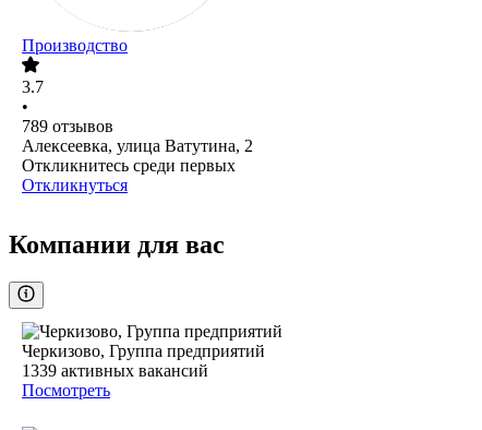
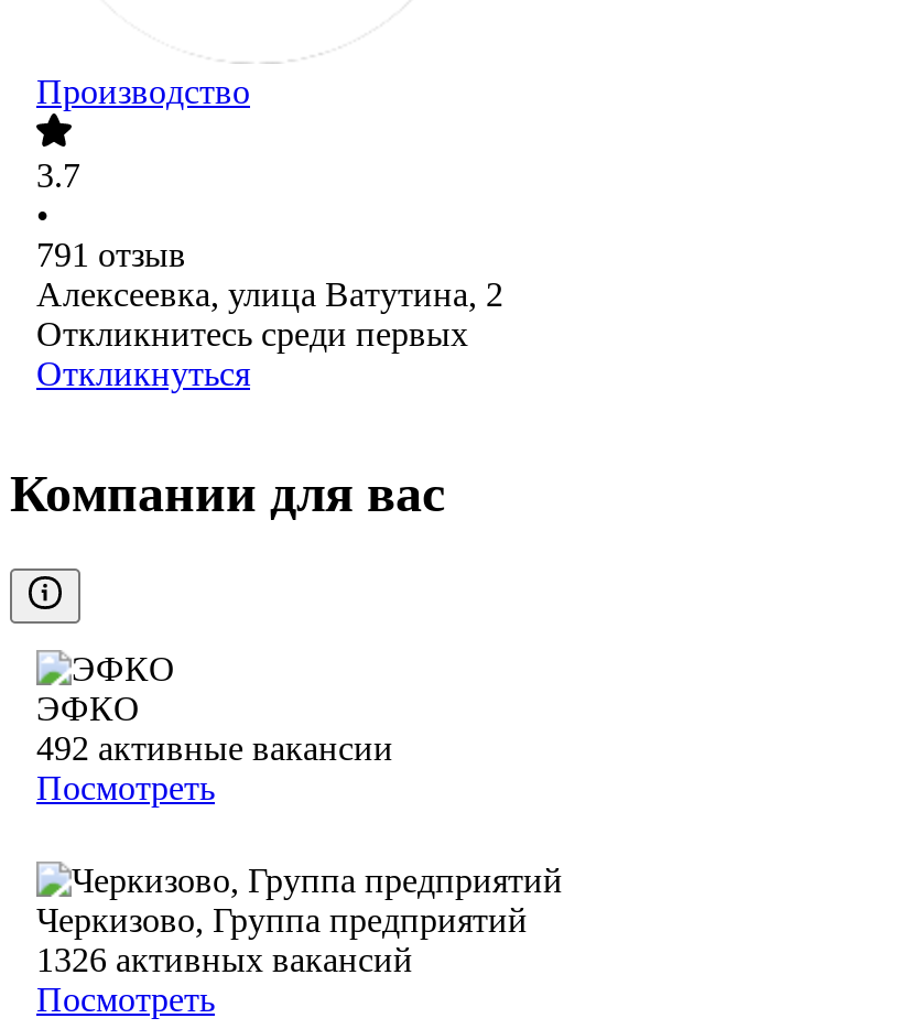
- 789 отзывов
+ 791 отзыв

+ ЭФКО
+ 492 активные вакансии
+ Посмотреть

- 1339 активных вакансий
+ 1326 активных вакансий
